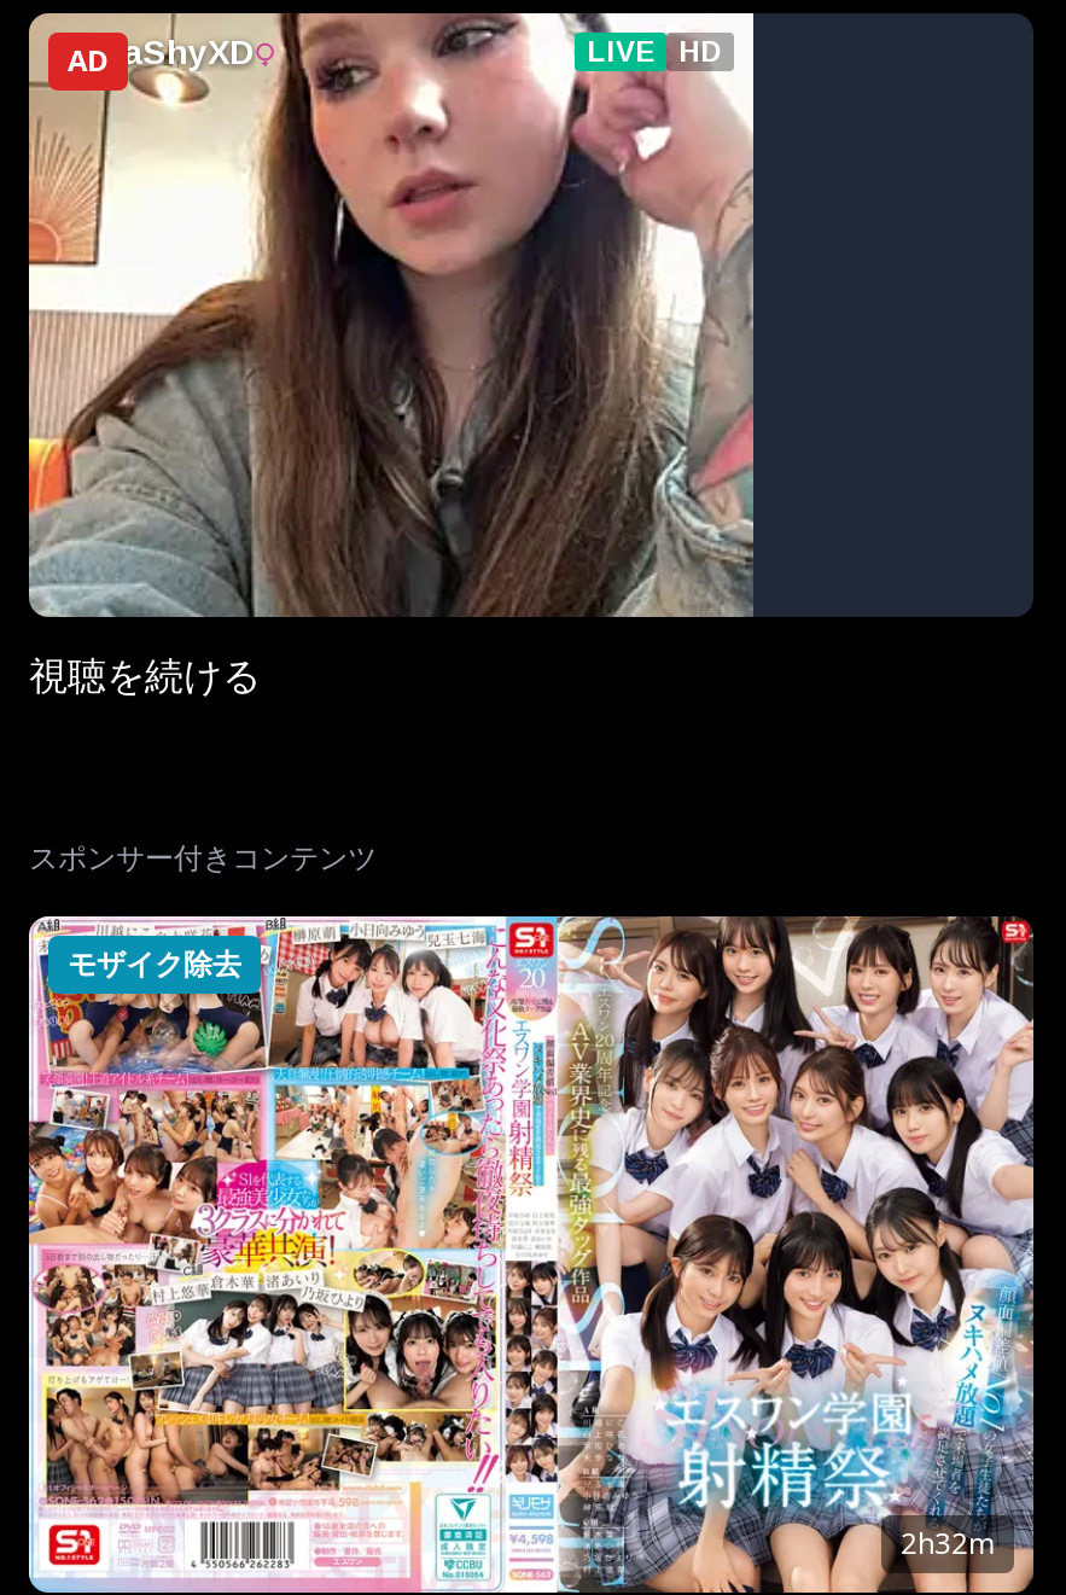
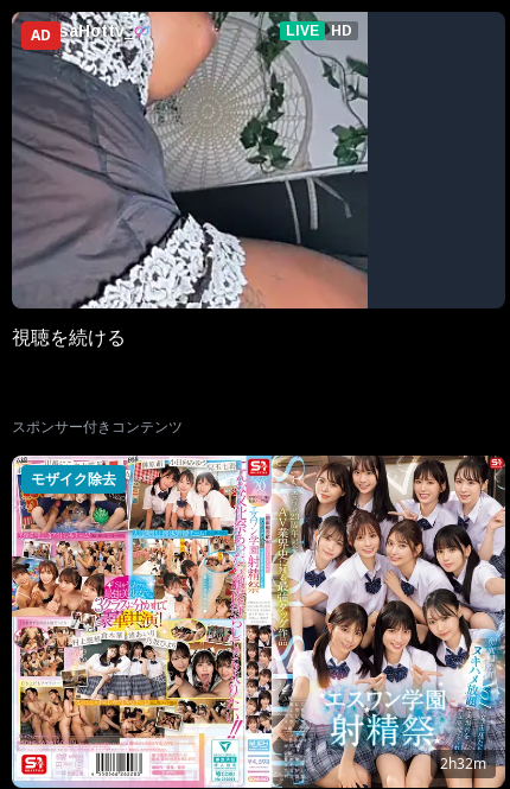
- [image]
+ [image]
